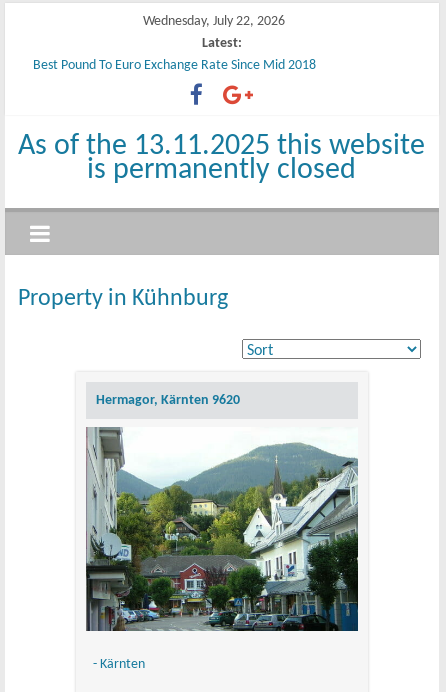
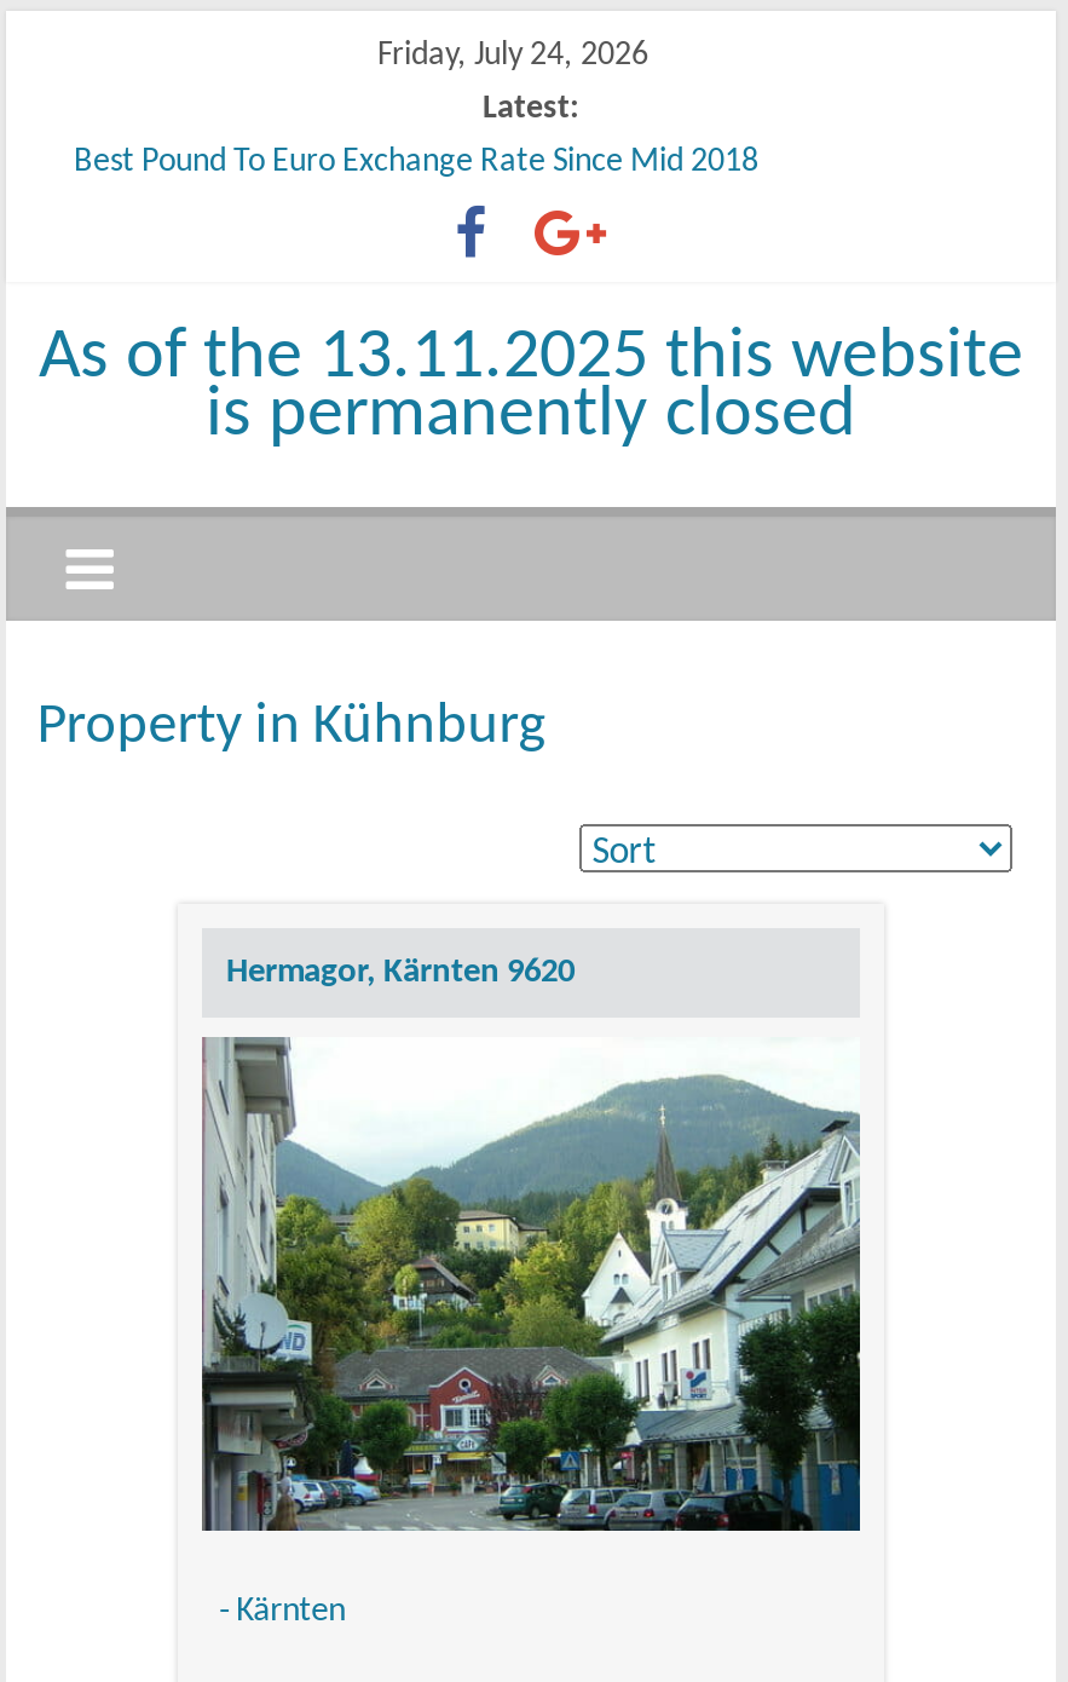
- Wednesday, July 22, 2026
+ Friday, July 24, 2026
